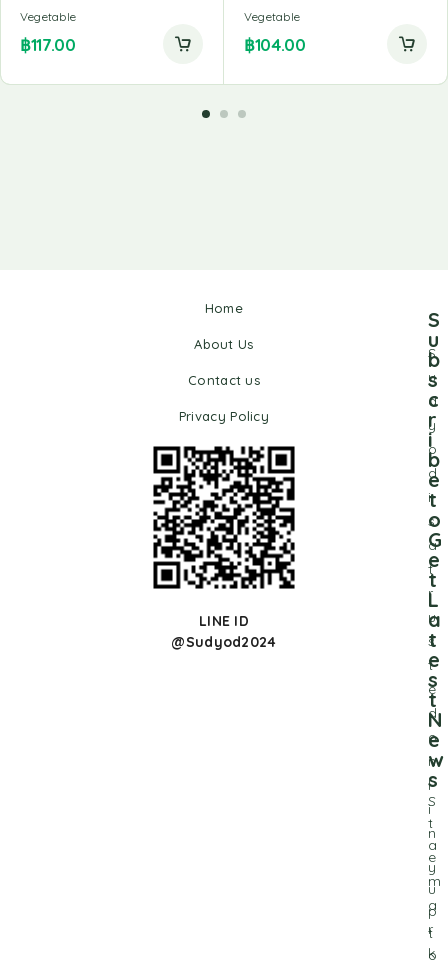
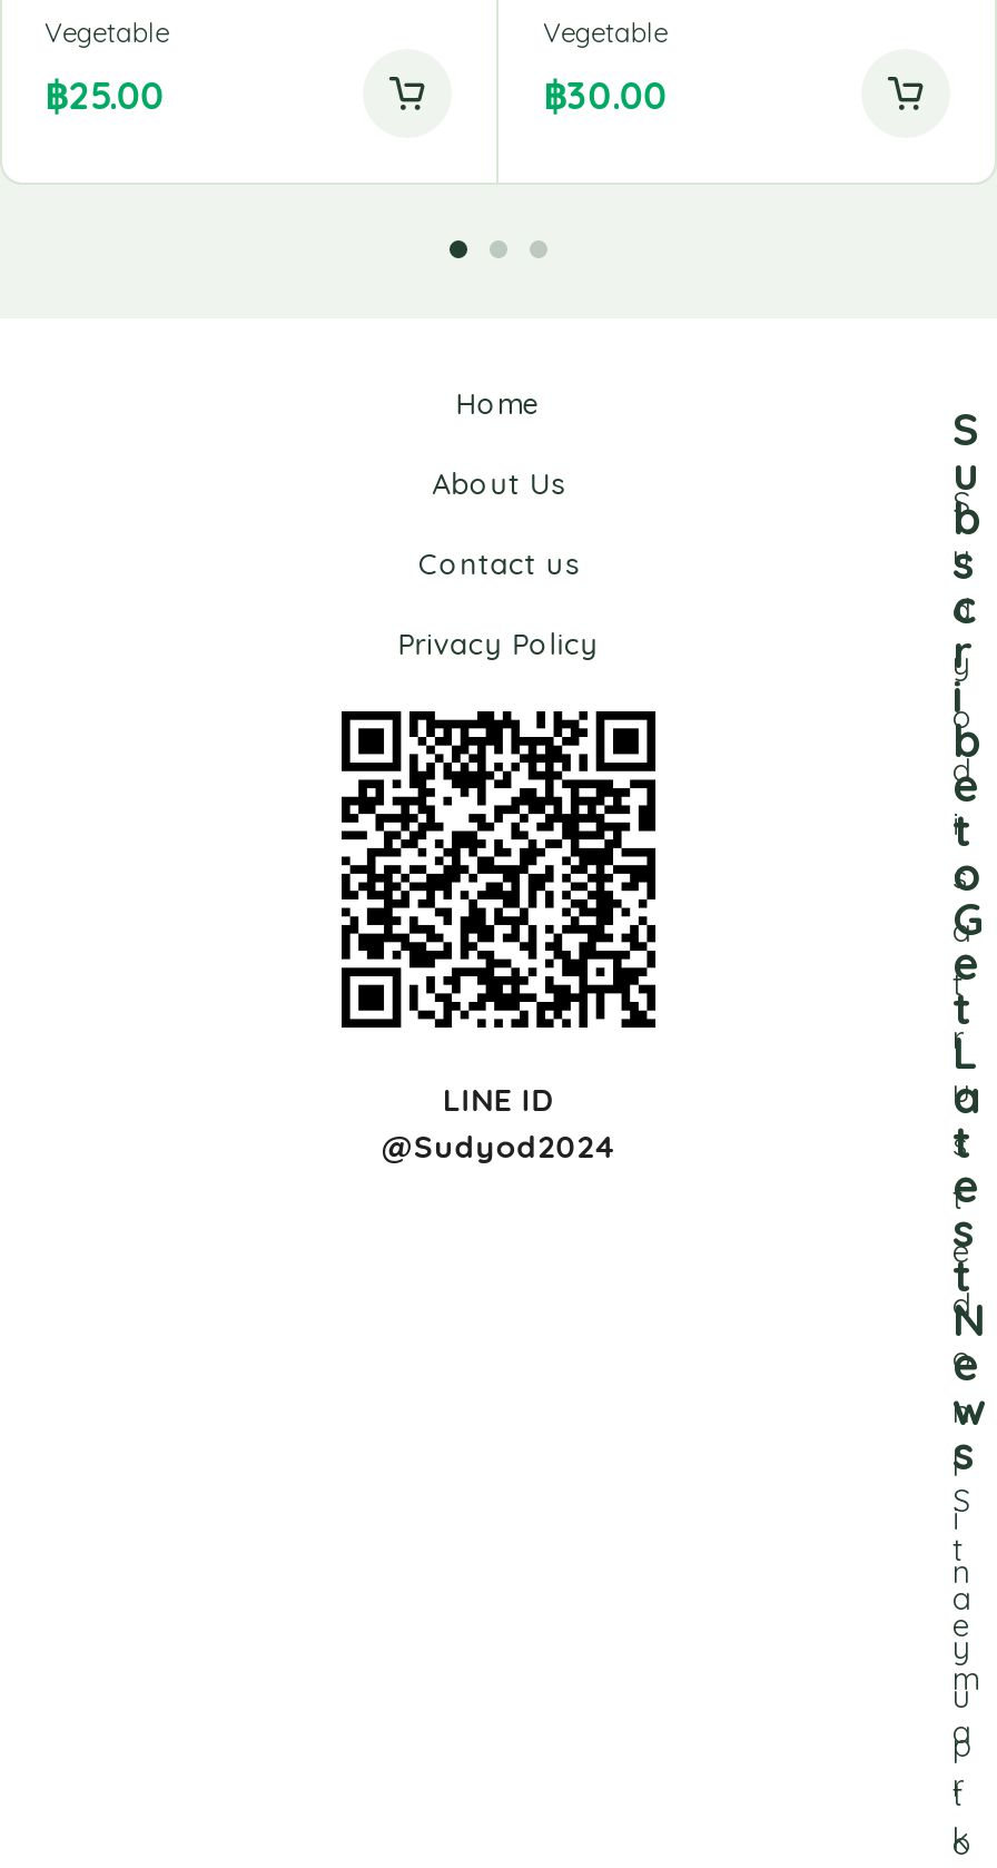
- ฿117.00
+ ฿25.00

- ฿104.00
+ ฿30.00
